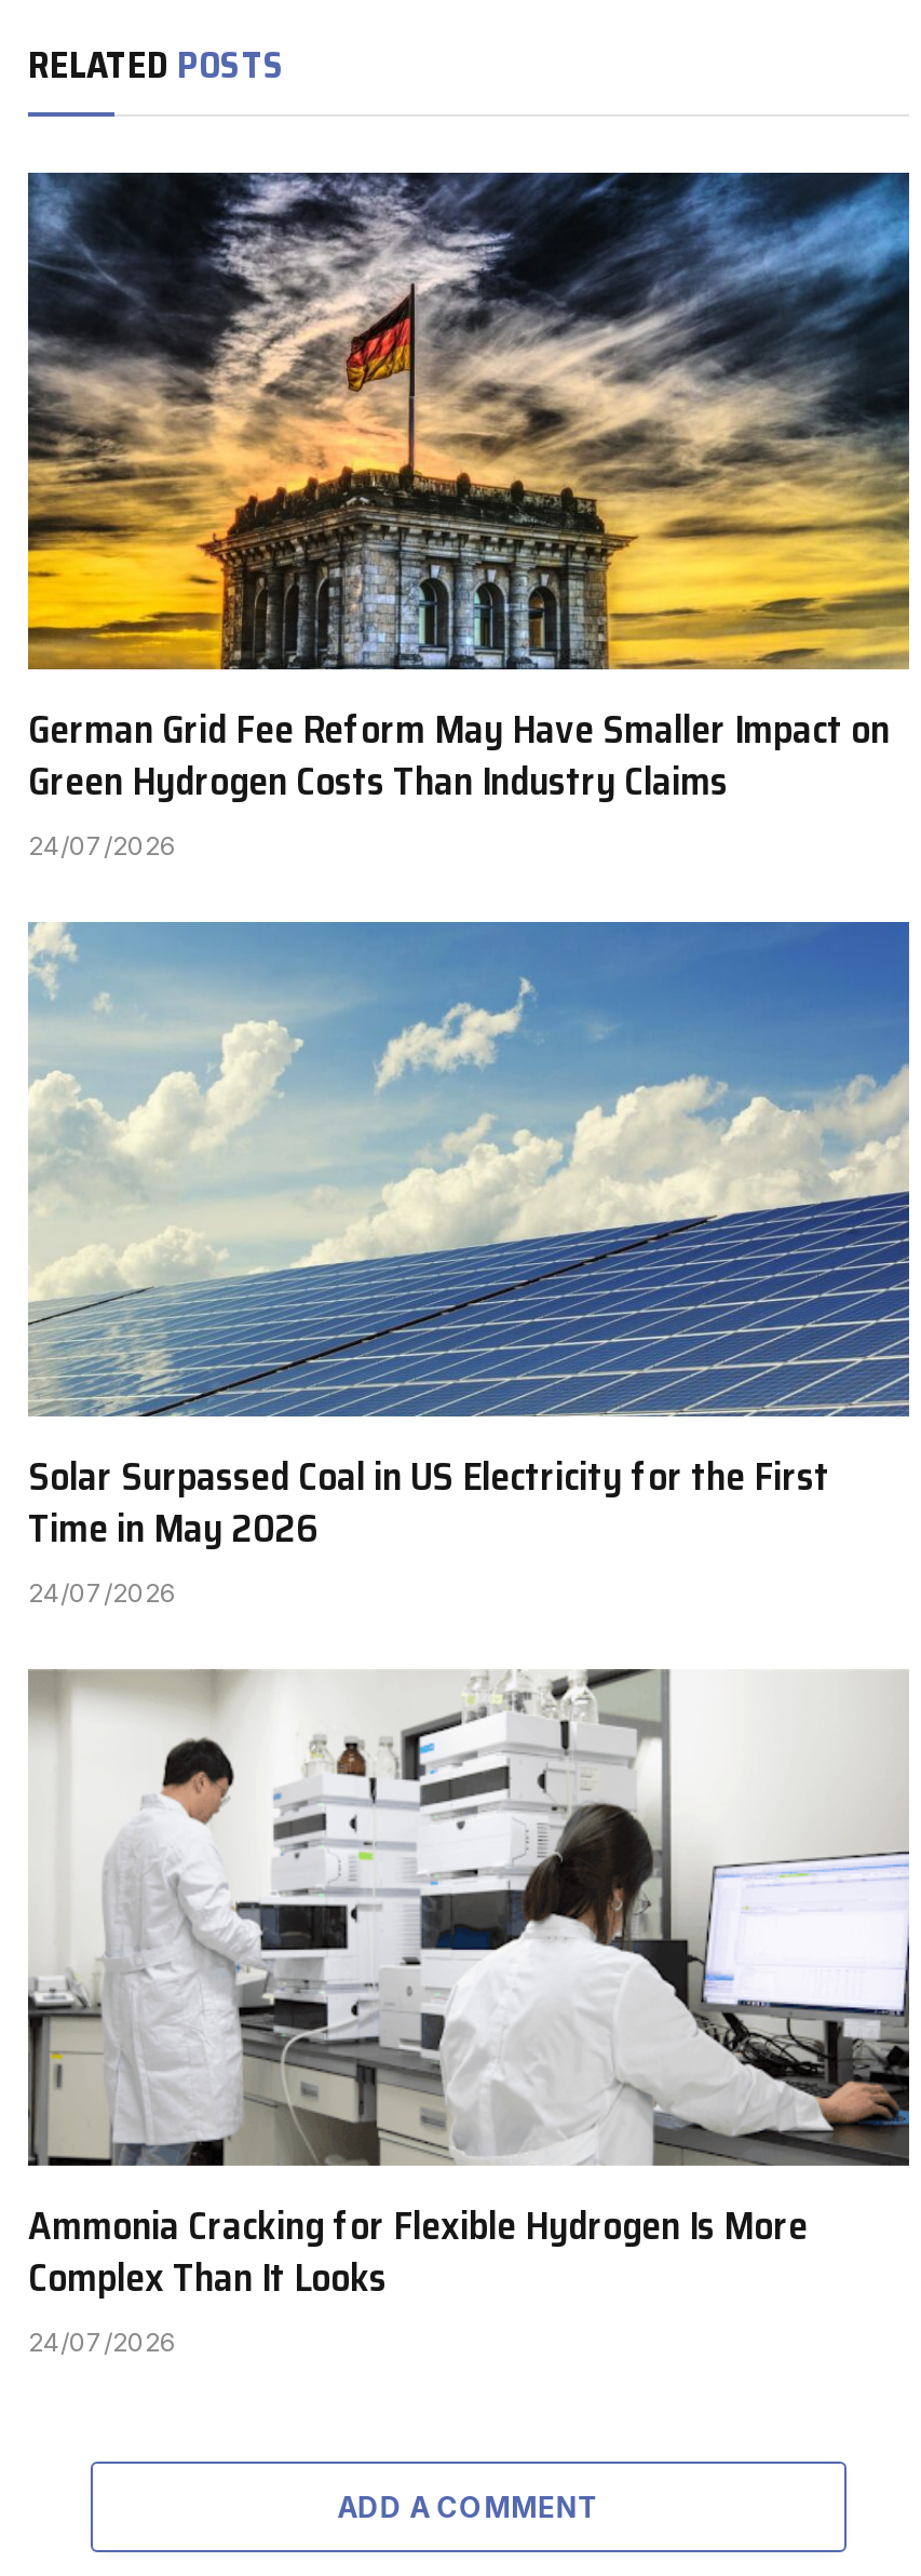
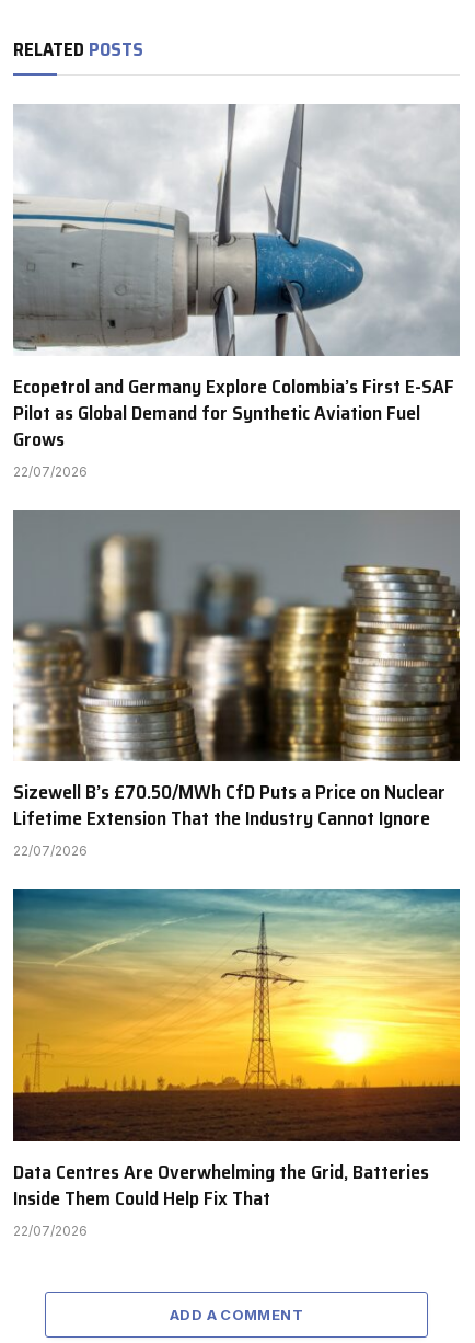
- [image]
- German Grid Fee Reform May Have Smaller Impact on
- Green Hydrogen Costs Than Industry Claims
- 24/07/2026
+ [image]
+ Ecopetrol and Germany Explore Colombia’s First E-SAF
+ Pilot as Global Demand for Synthetic Aviation Fuel
+ Grows
+ 22/07/2026

- [image]
- Solar Surpassed Coal in US Electricity for the First
- Time in May 2026
- 24/07/2026
+ [image]
+ Sizewell B’s £70.50/MWh CfD Puts a Price on Nuclear
+ Lifetime Extension That the Industry Cannot Ignore
+ 22/07/2026

- [image]
- Ammonia Cracking for Flexible Hydrogen Is More
- Complex Than It Looks
- 24/07/2026
+ [image]
+ Data Centres Are Overwhelming the Grid, Batteries
+ Inside Them Could Help Fix That
+ 22/07/2026
